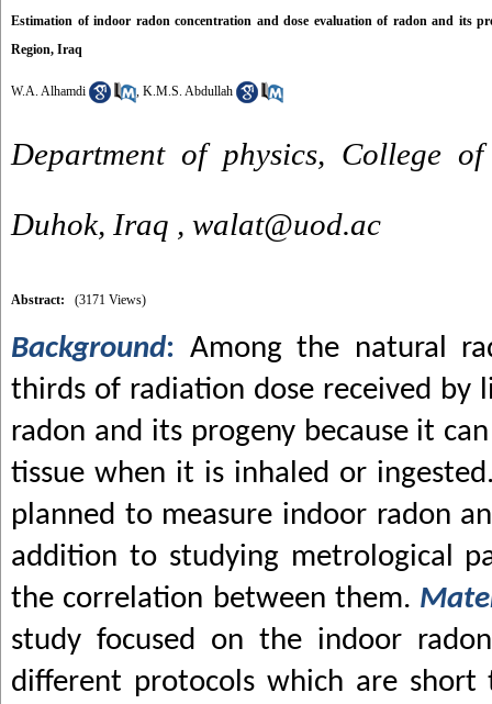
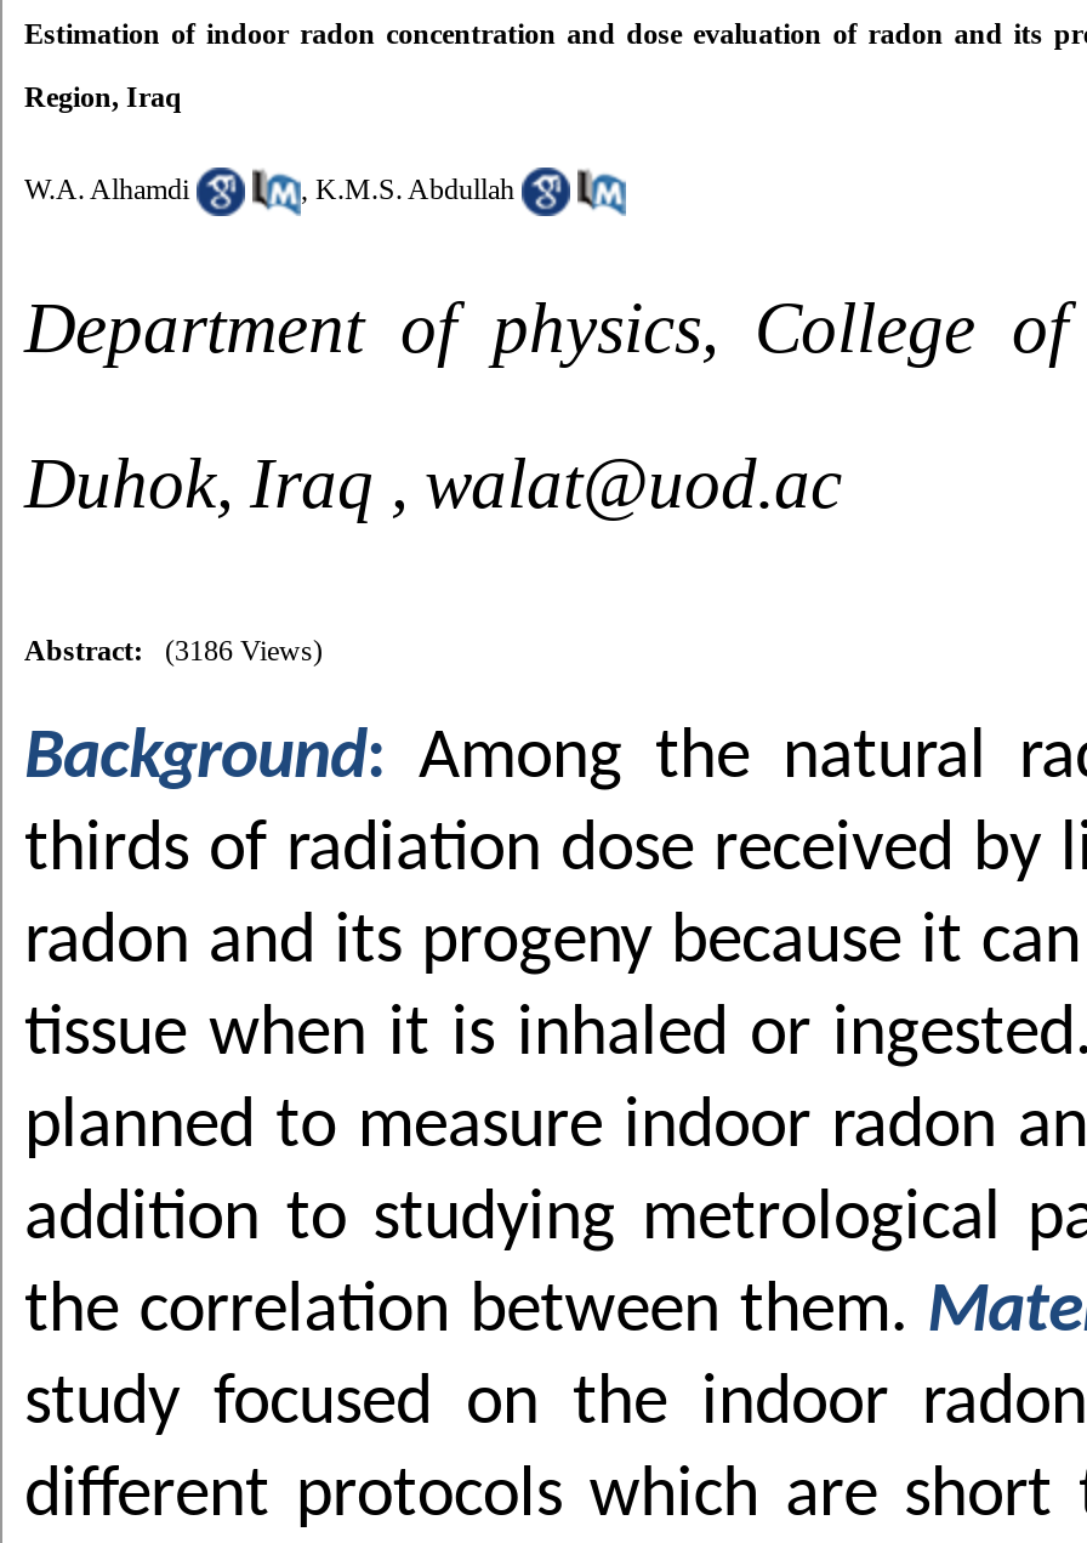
- Abstract: (3171 Views)
+ Abstract: (3186 Views)
